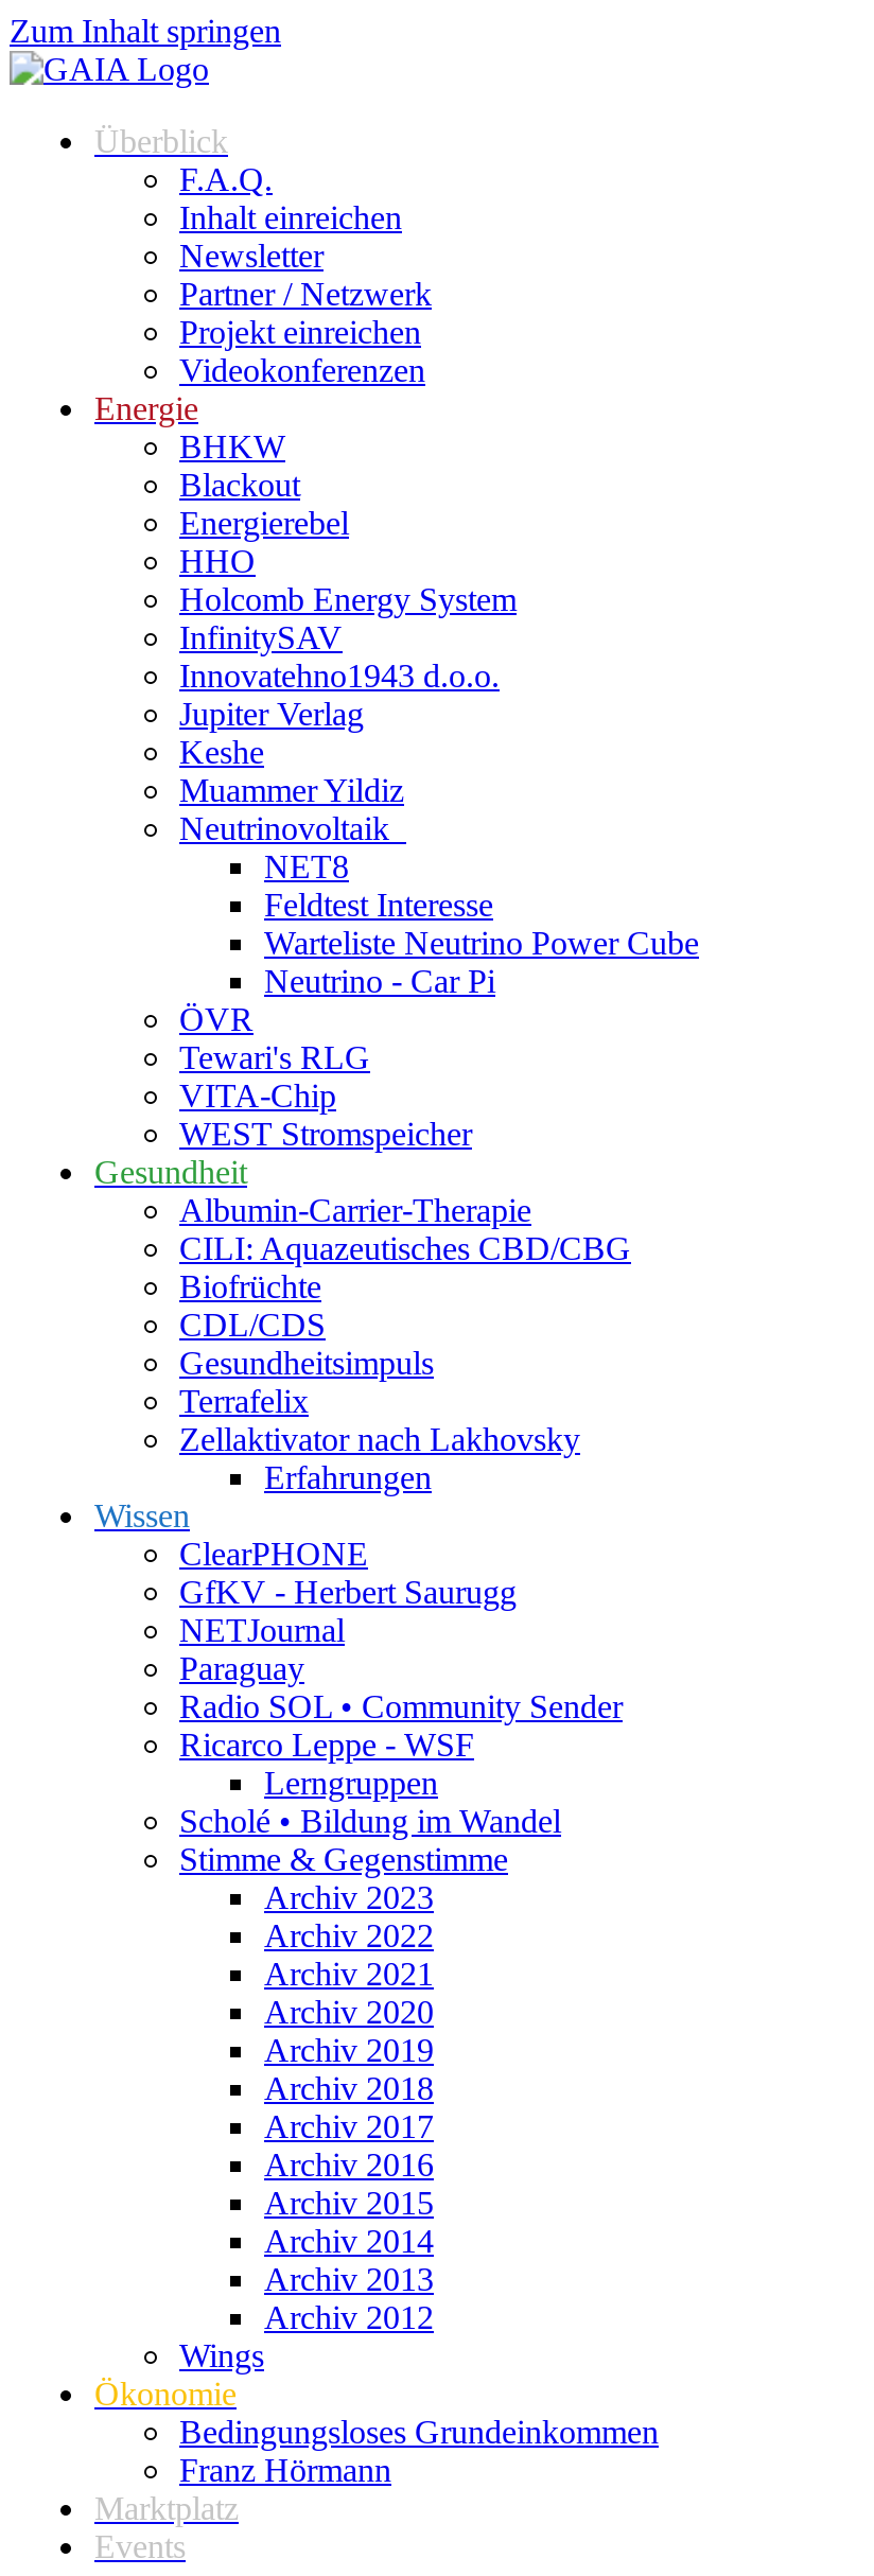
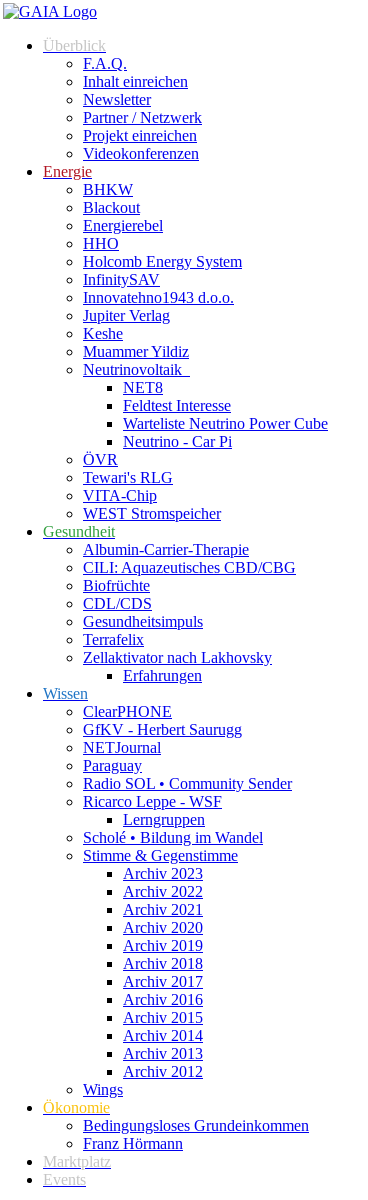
- Zum Inhalt springen
